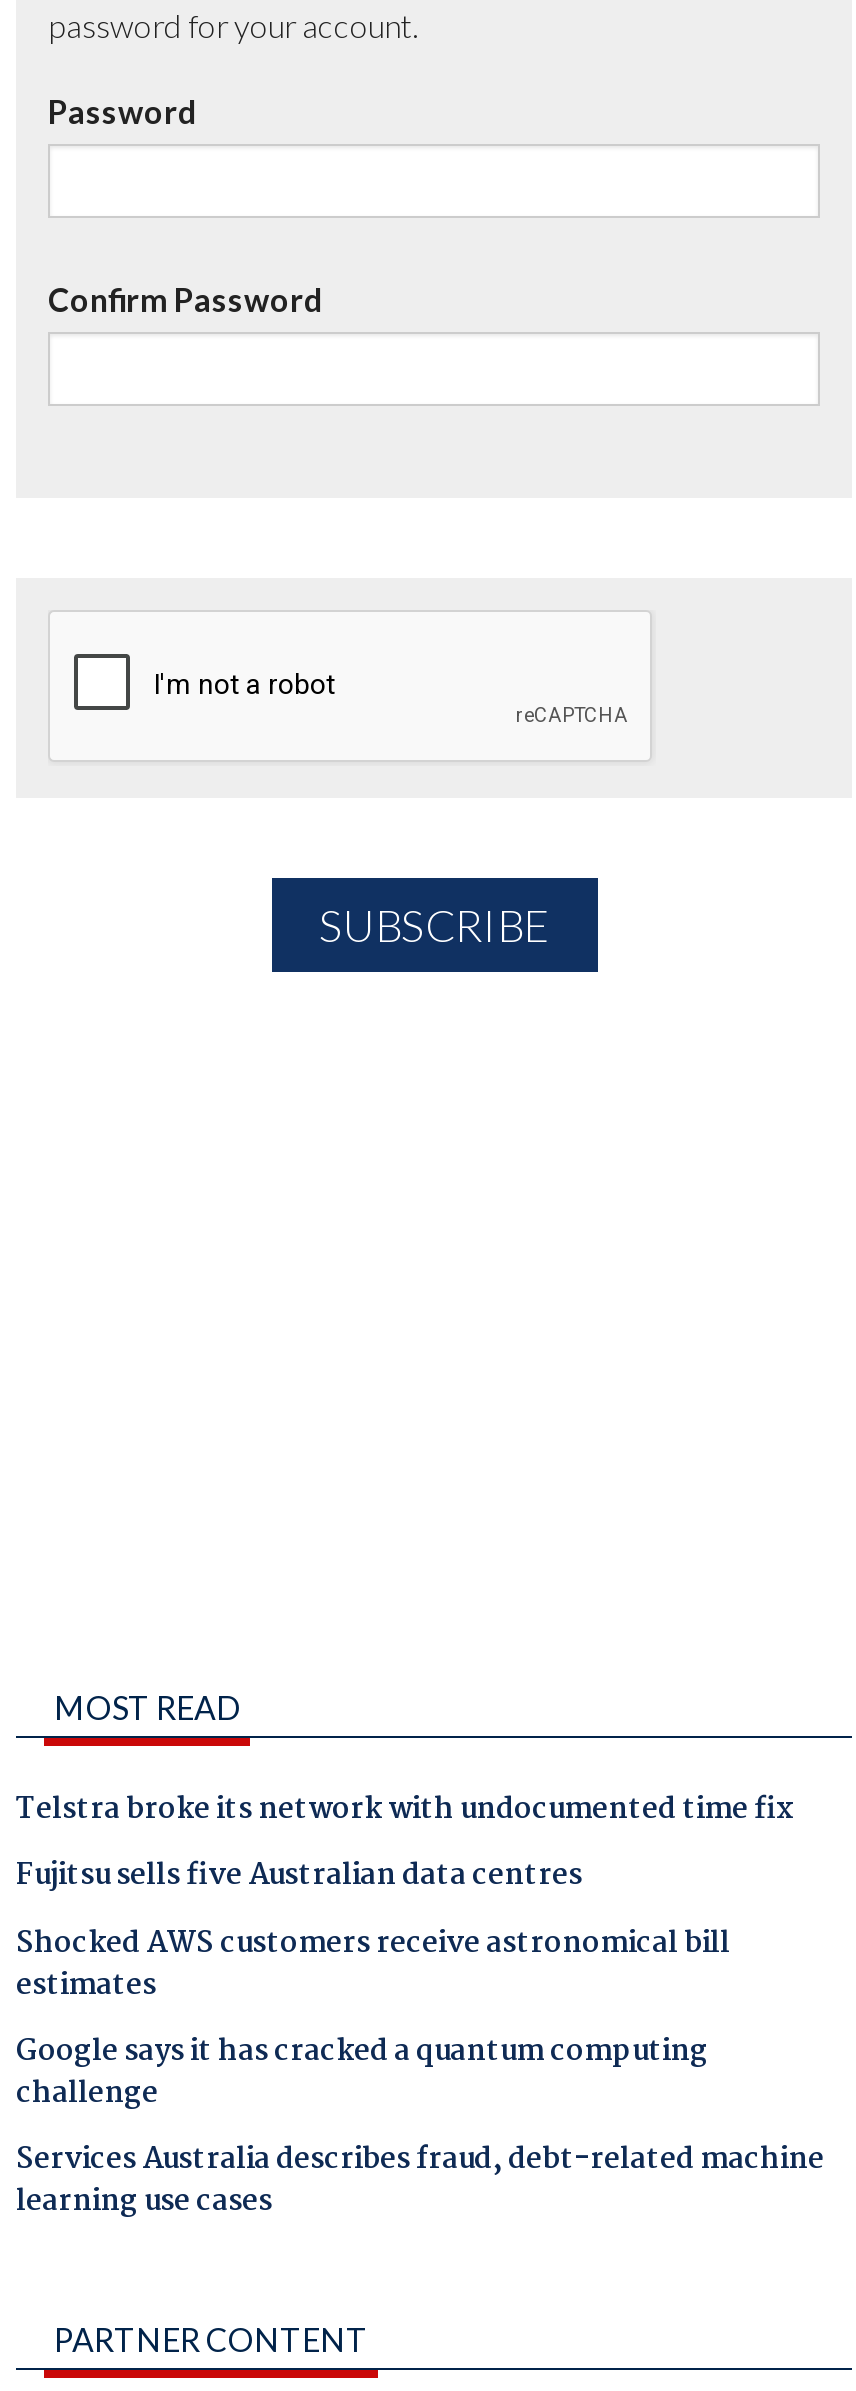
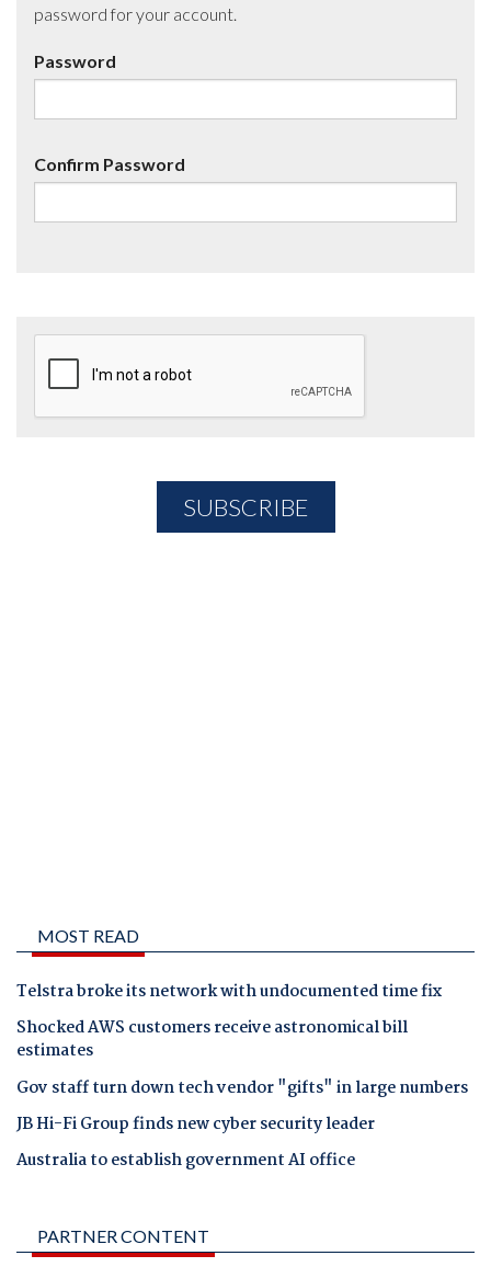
- Fujitsu sells five Australian data centres

- Google says it has cracked a quantum computing
- challenge
- Services Australia describes fraud, debt-related machine
- learning use cases
+ Gov staff turn down tech vendor "gifts" in large numbers
+ JB Hi-Fi Group finds new cyber security leader
+ Australia to establish government AI office
